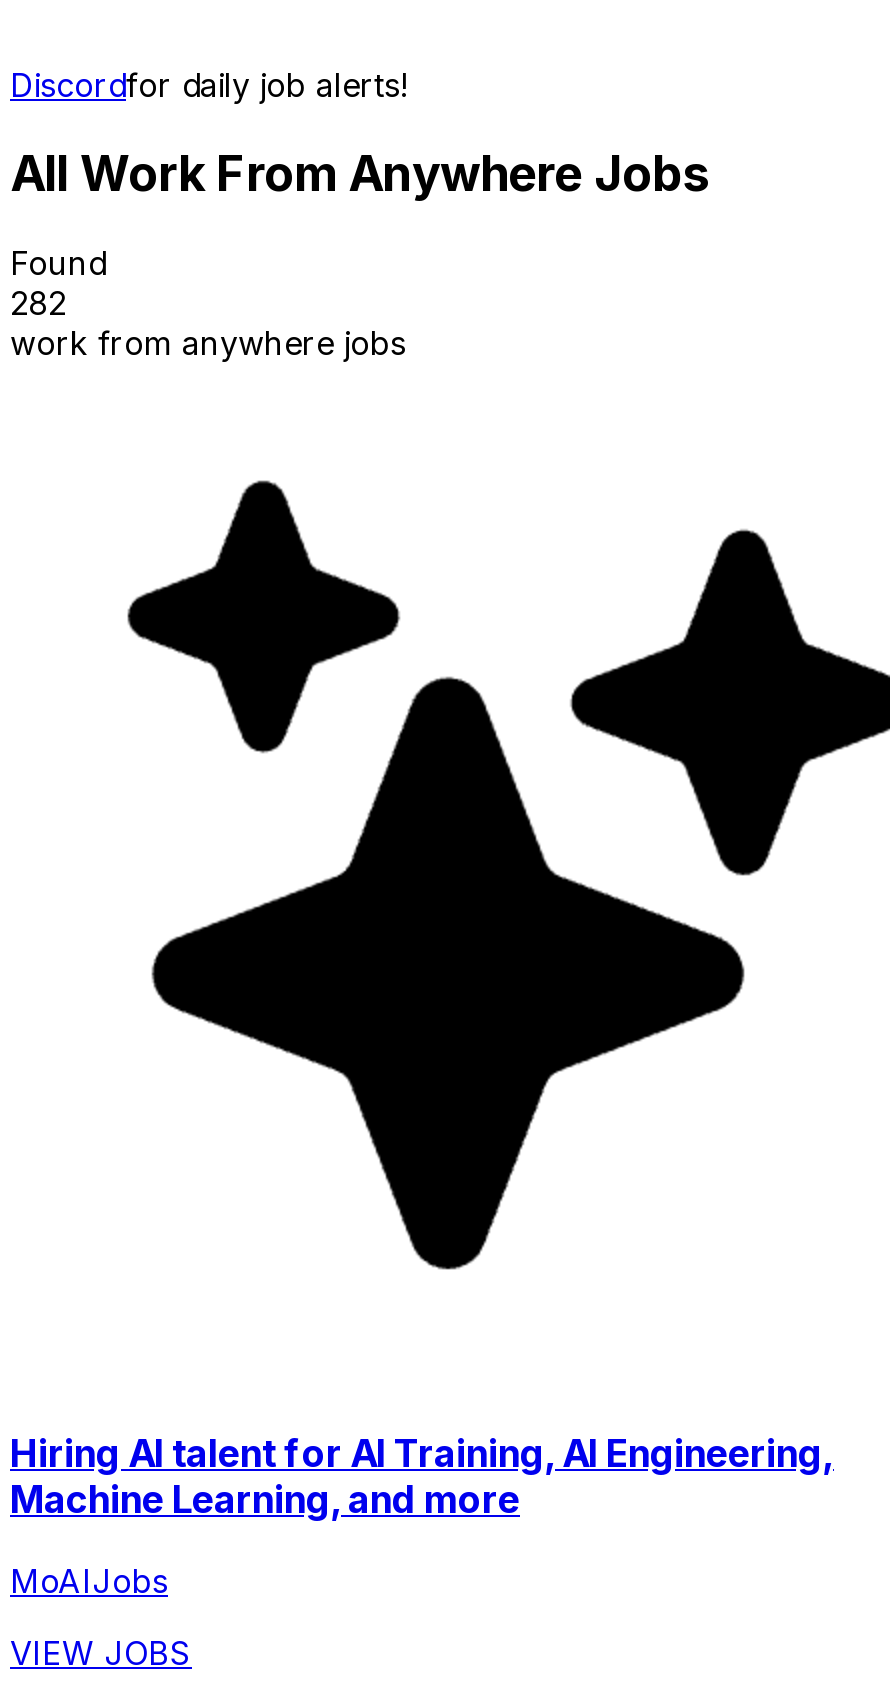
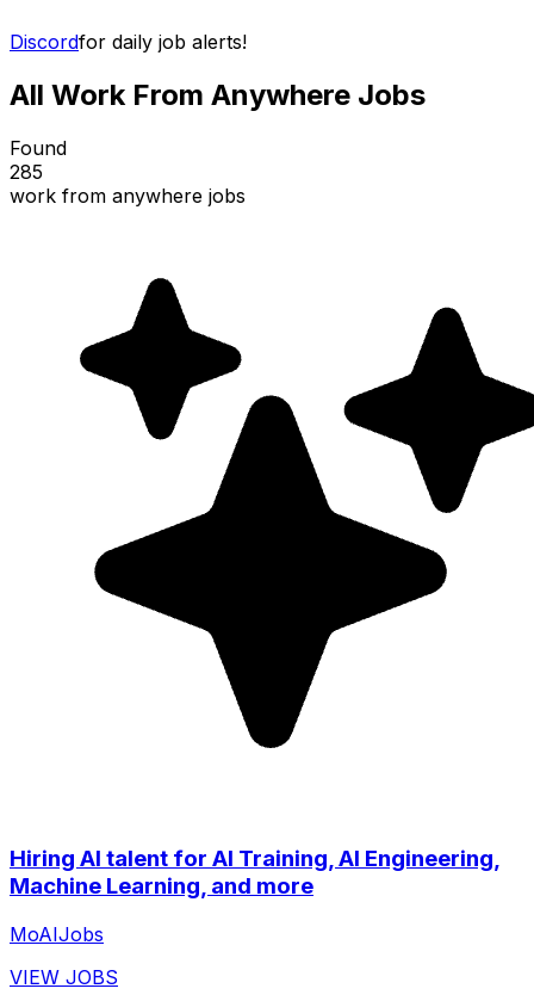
- 282
+ 285
